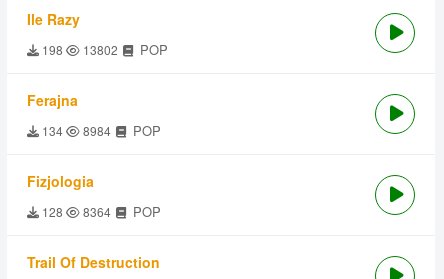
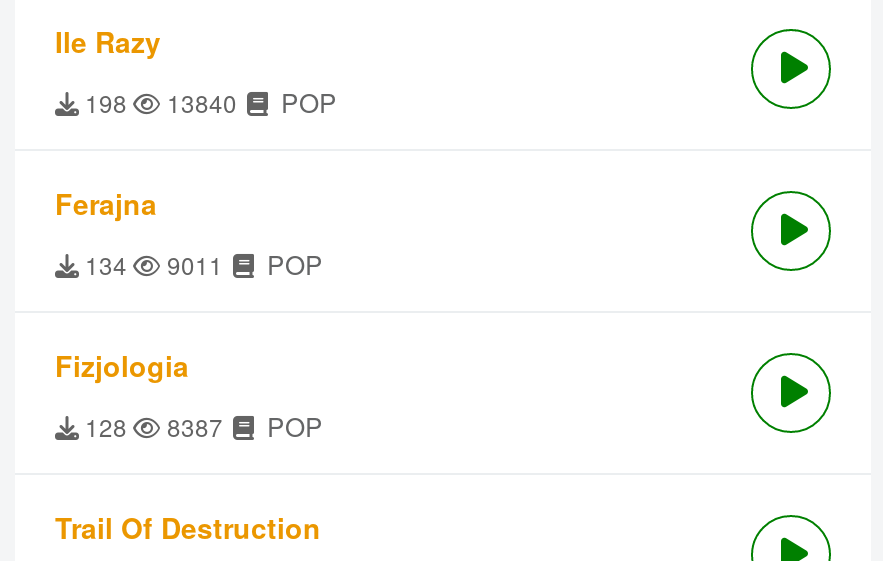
- 198 13802 POP
+ 198 13840 POP

- 134 8984 POP
+ 134 9011 POP

- 128 8364 POP
+ 128 8387 POP
